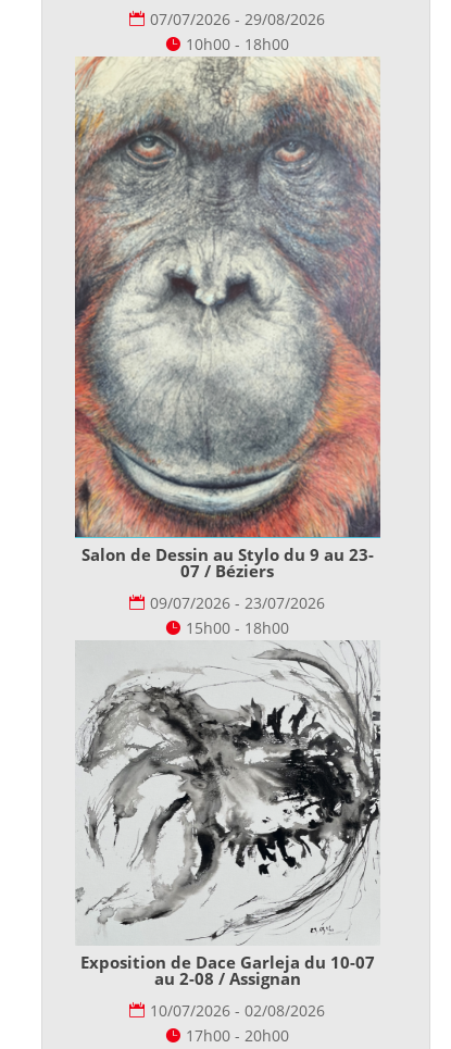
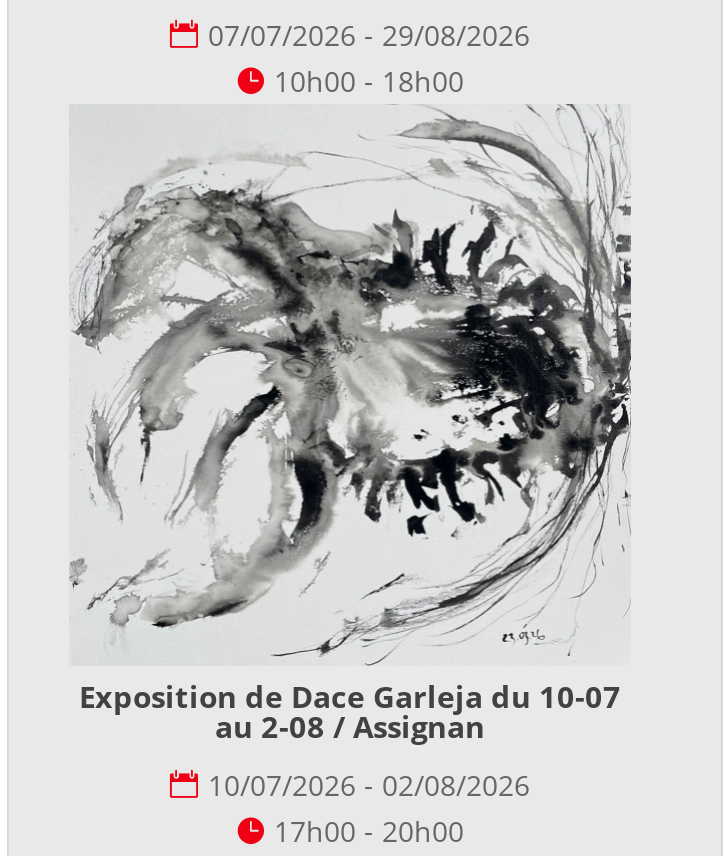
- [image]
- Salon de Dessin au Stylo du 9 au 23-
- 07 / Béziers
- 09/07/2026 - 23/07/2026
- 15h00 - 18h00
